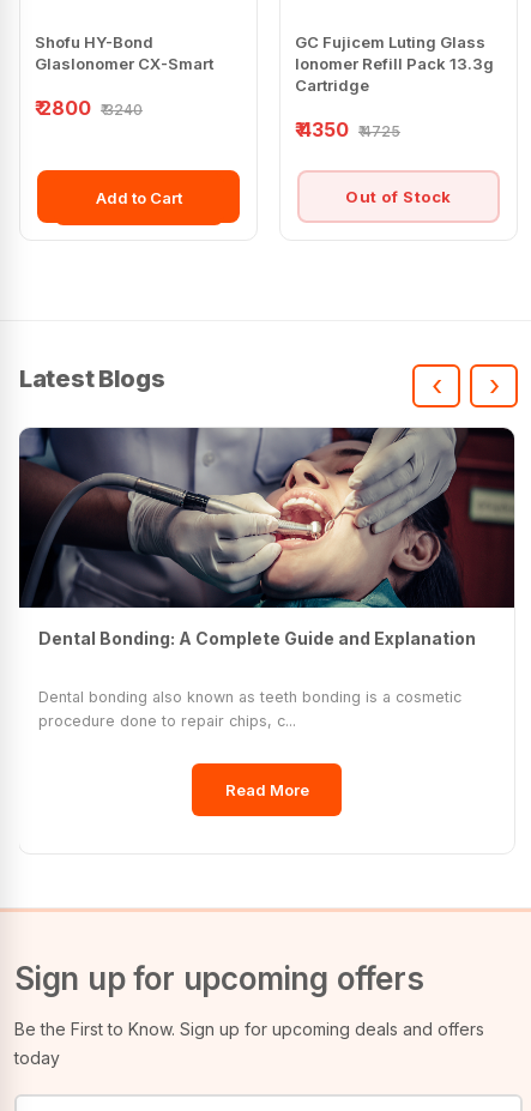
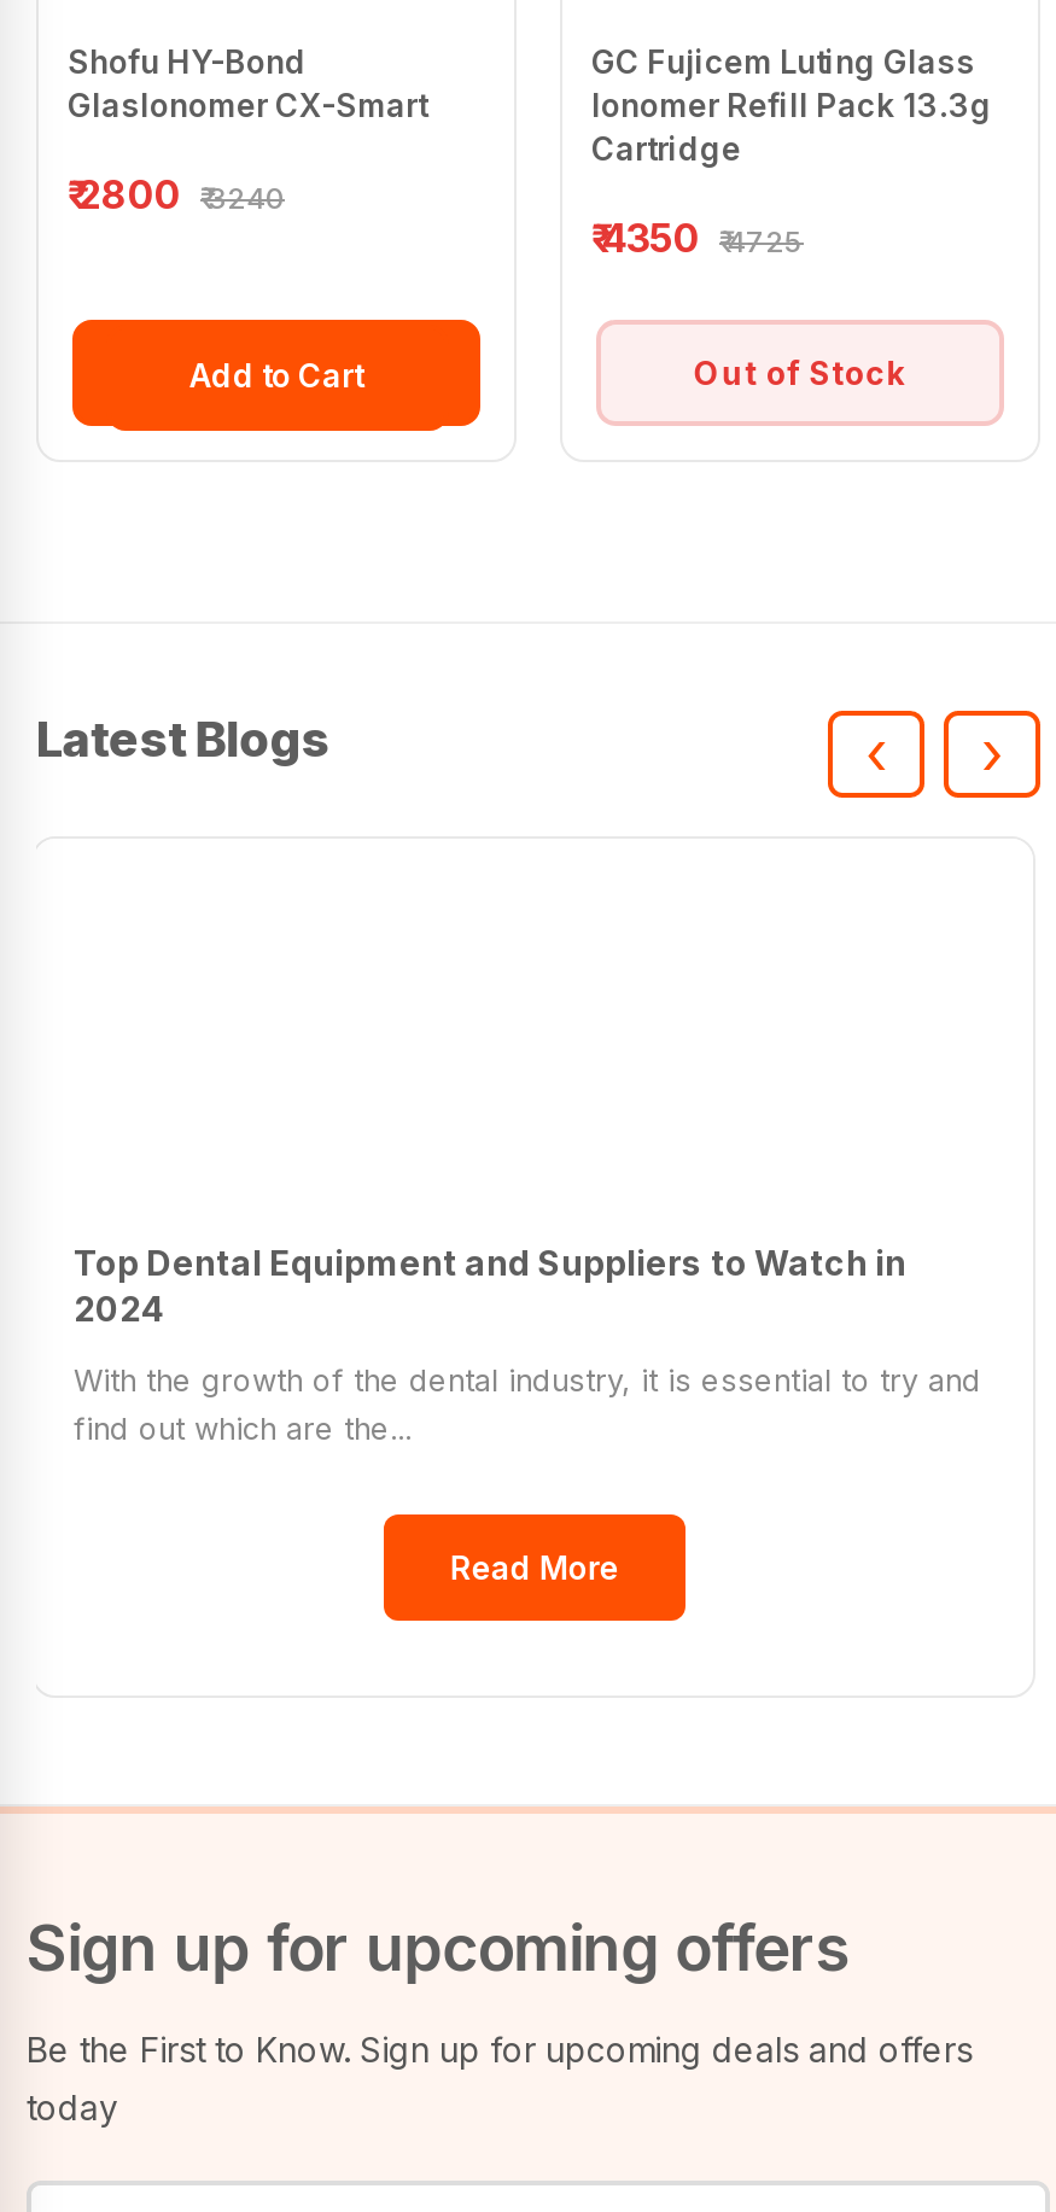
- [image]

- Dental Bonding: A Complete Guide and Explanation
+ Top Dental Equipment and Suppliers to Watch in
+ 2024

- Dental bonding also known as teeth bonding is a cosmetic
- procedure done to repair chips, c...
+ With the growth of the dental industry, it is essential to try and
+ find out which are the...
